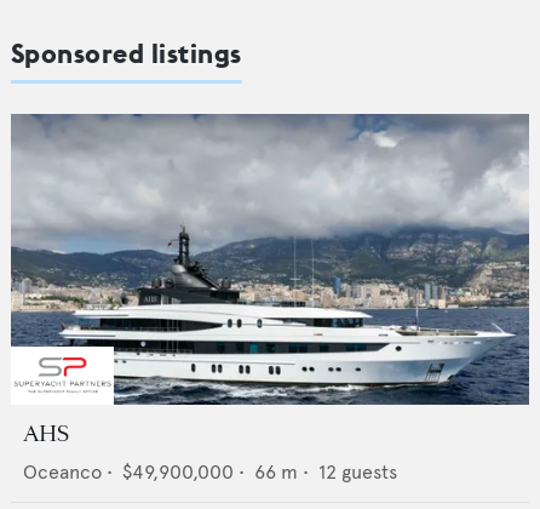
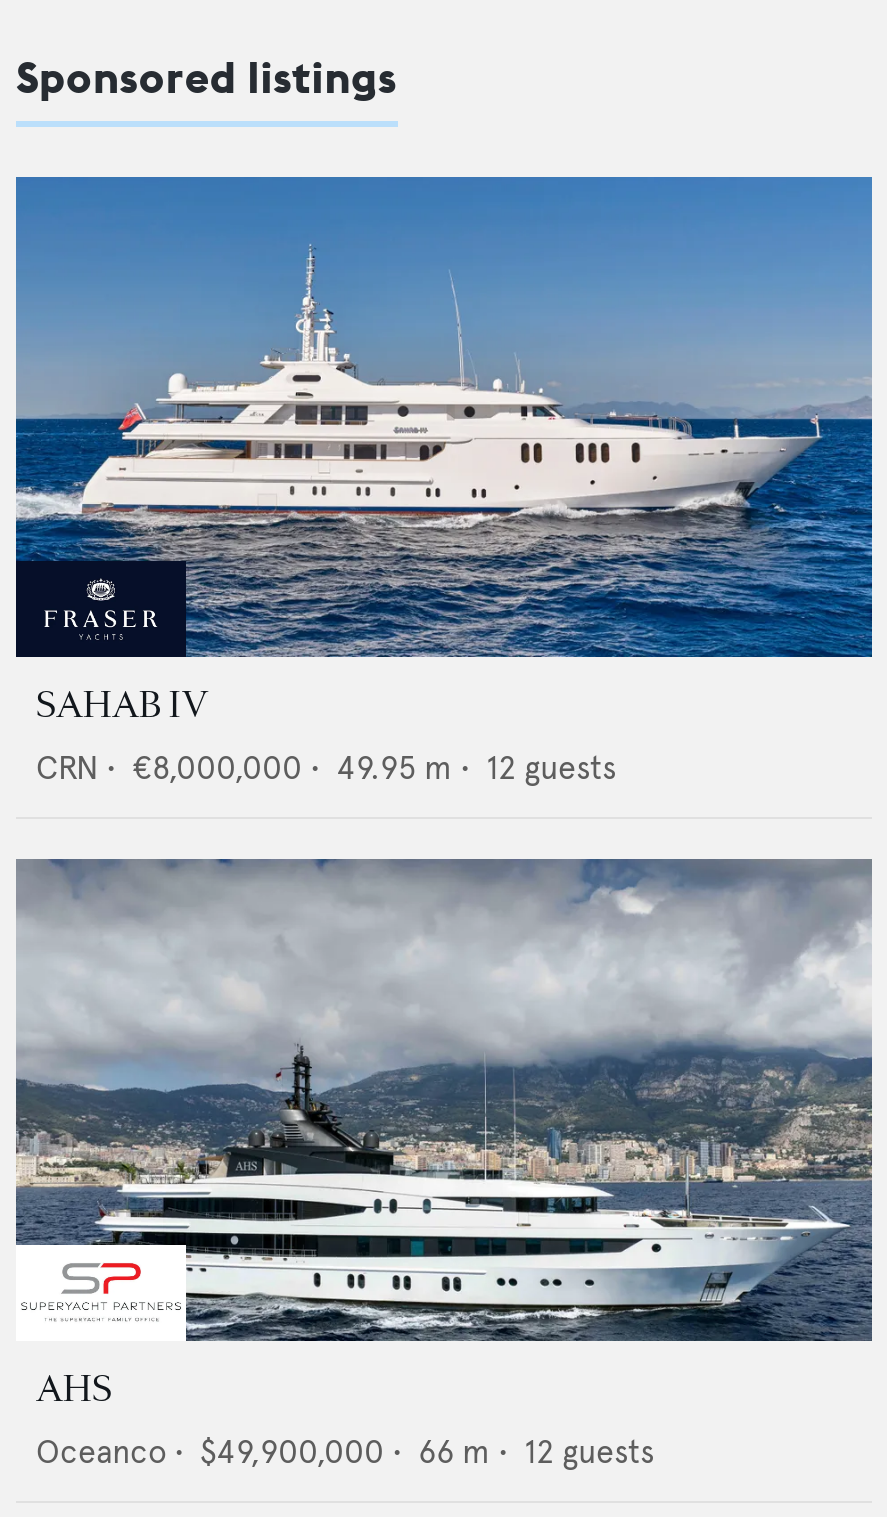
+ [image]
+ SAHAB IV
+ CRN • €8,000,000 • 49.95 m • 12 guests
